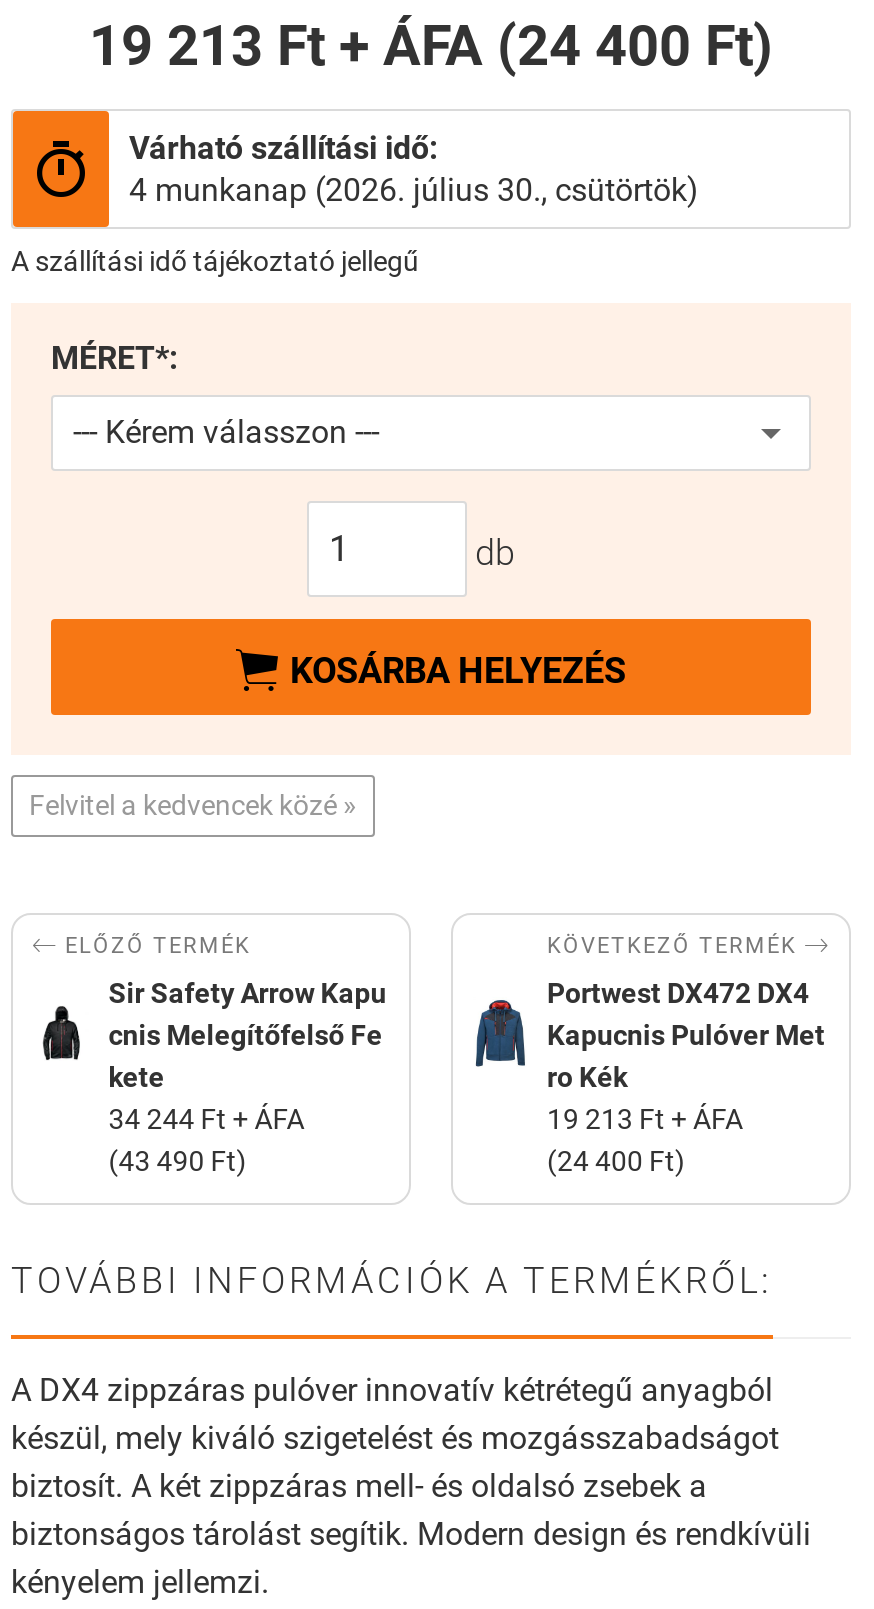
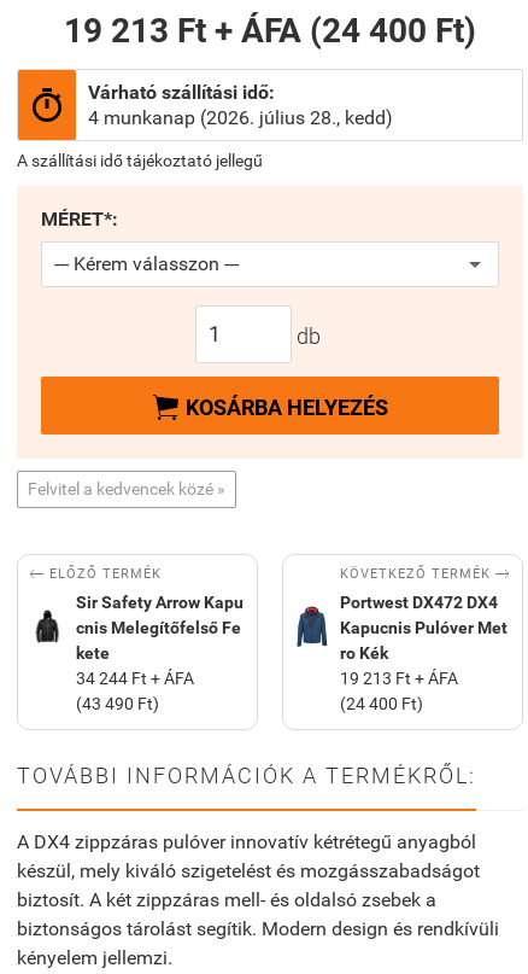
- 4 munkanap (2026. július 30., csütörtök)
+ 4 munkanap (2026. július 28., kedd)
